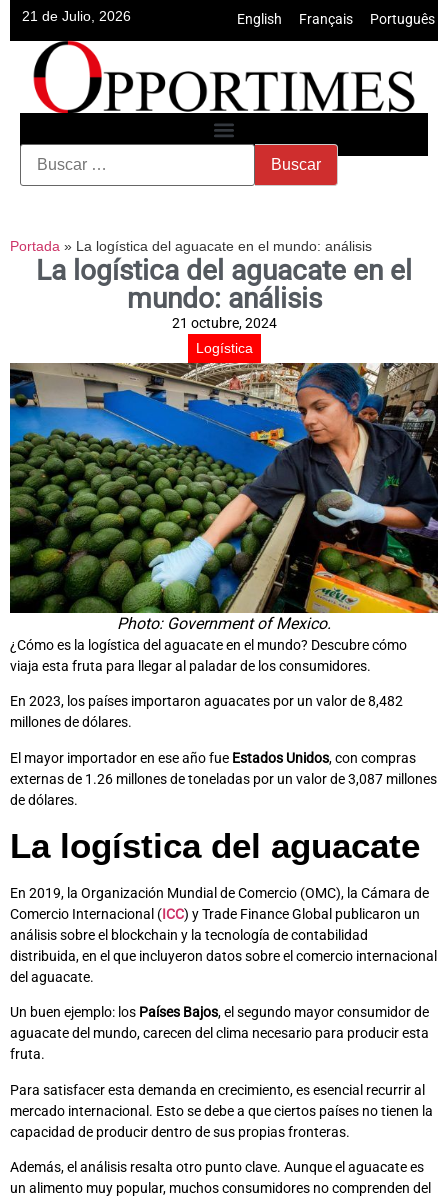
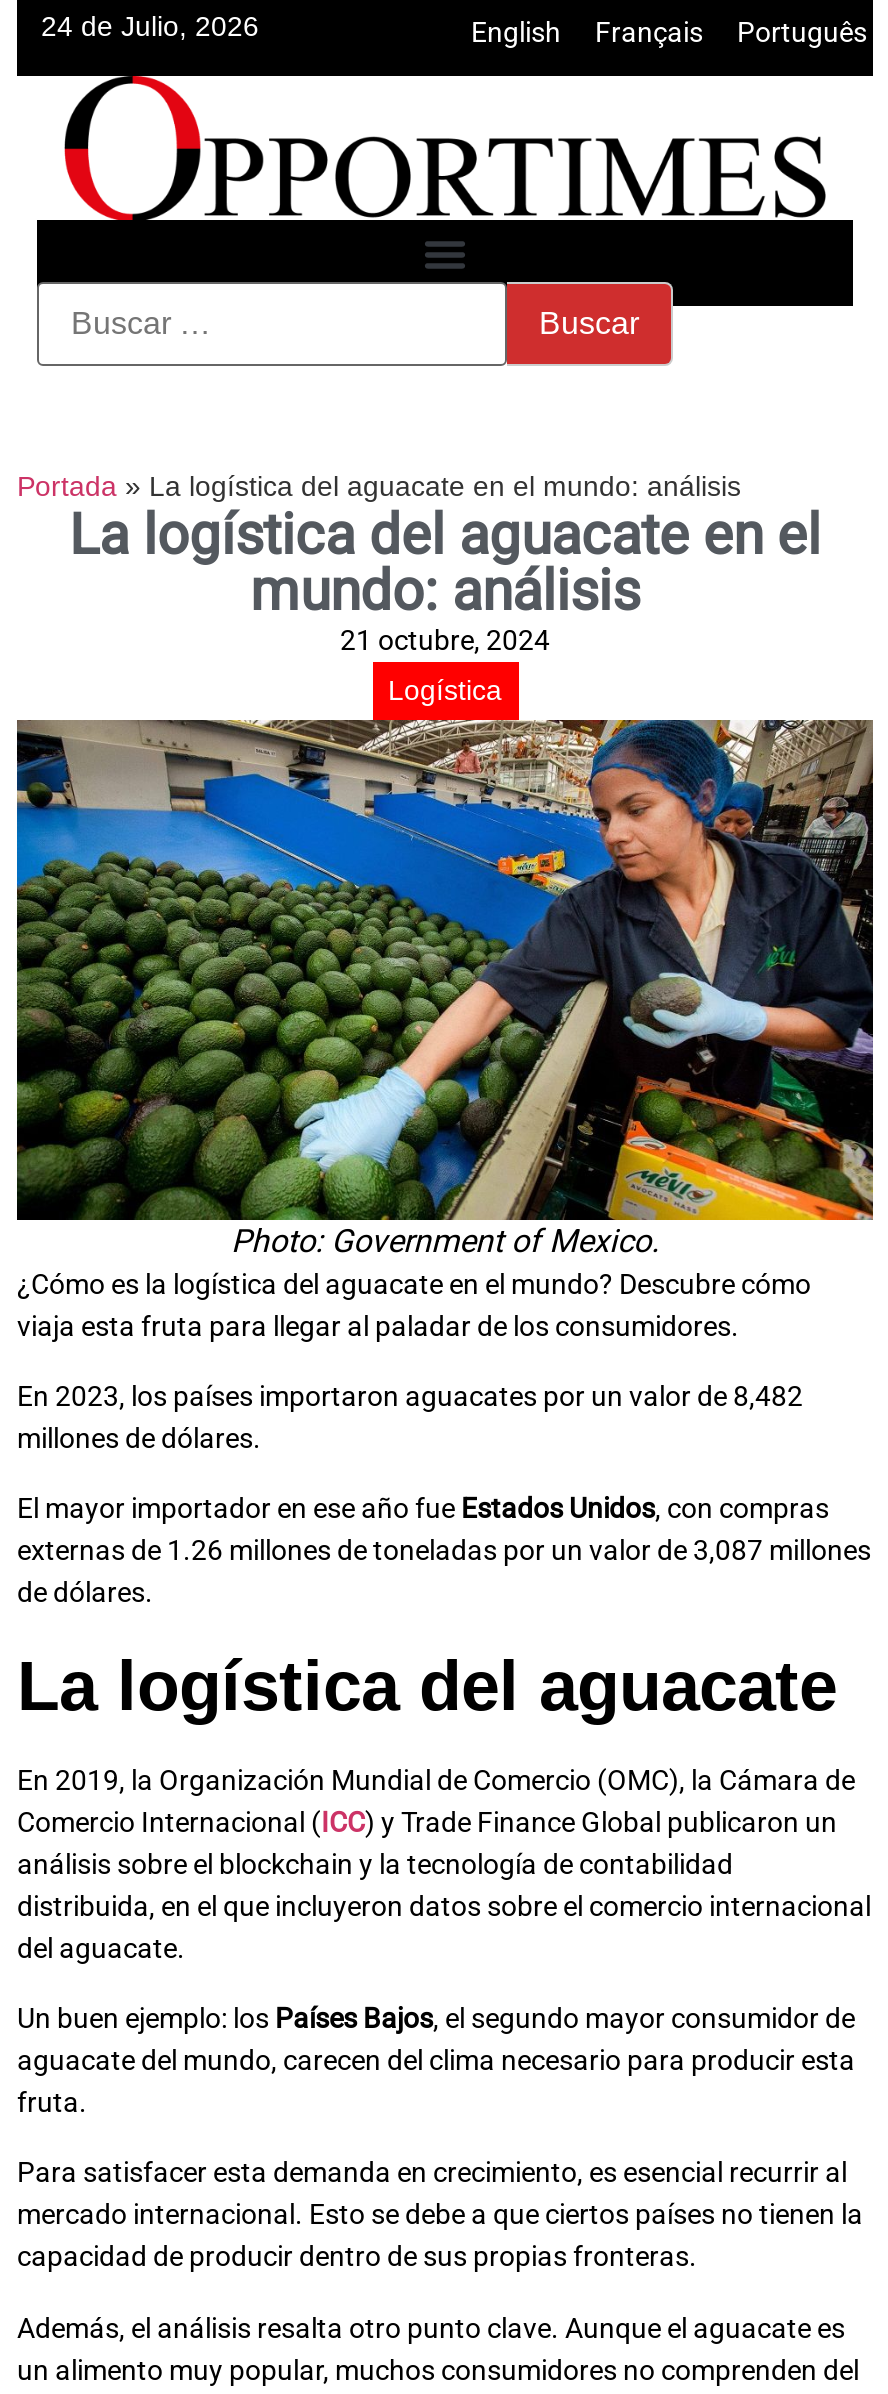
- 21 de Julio, 2026
+ 24 de Julio, 2026
